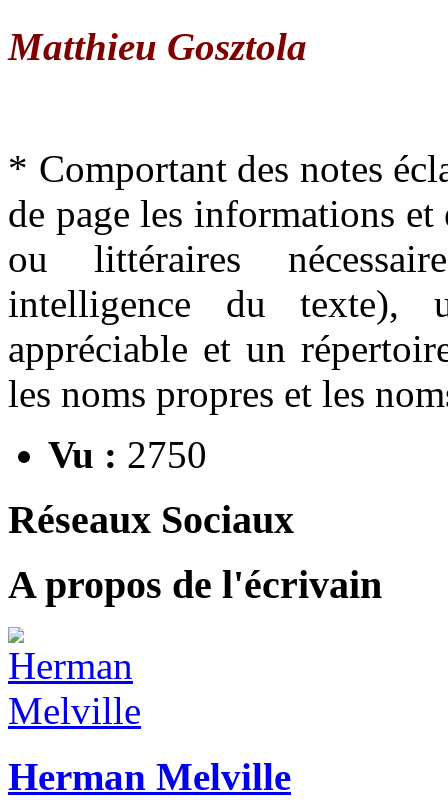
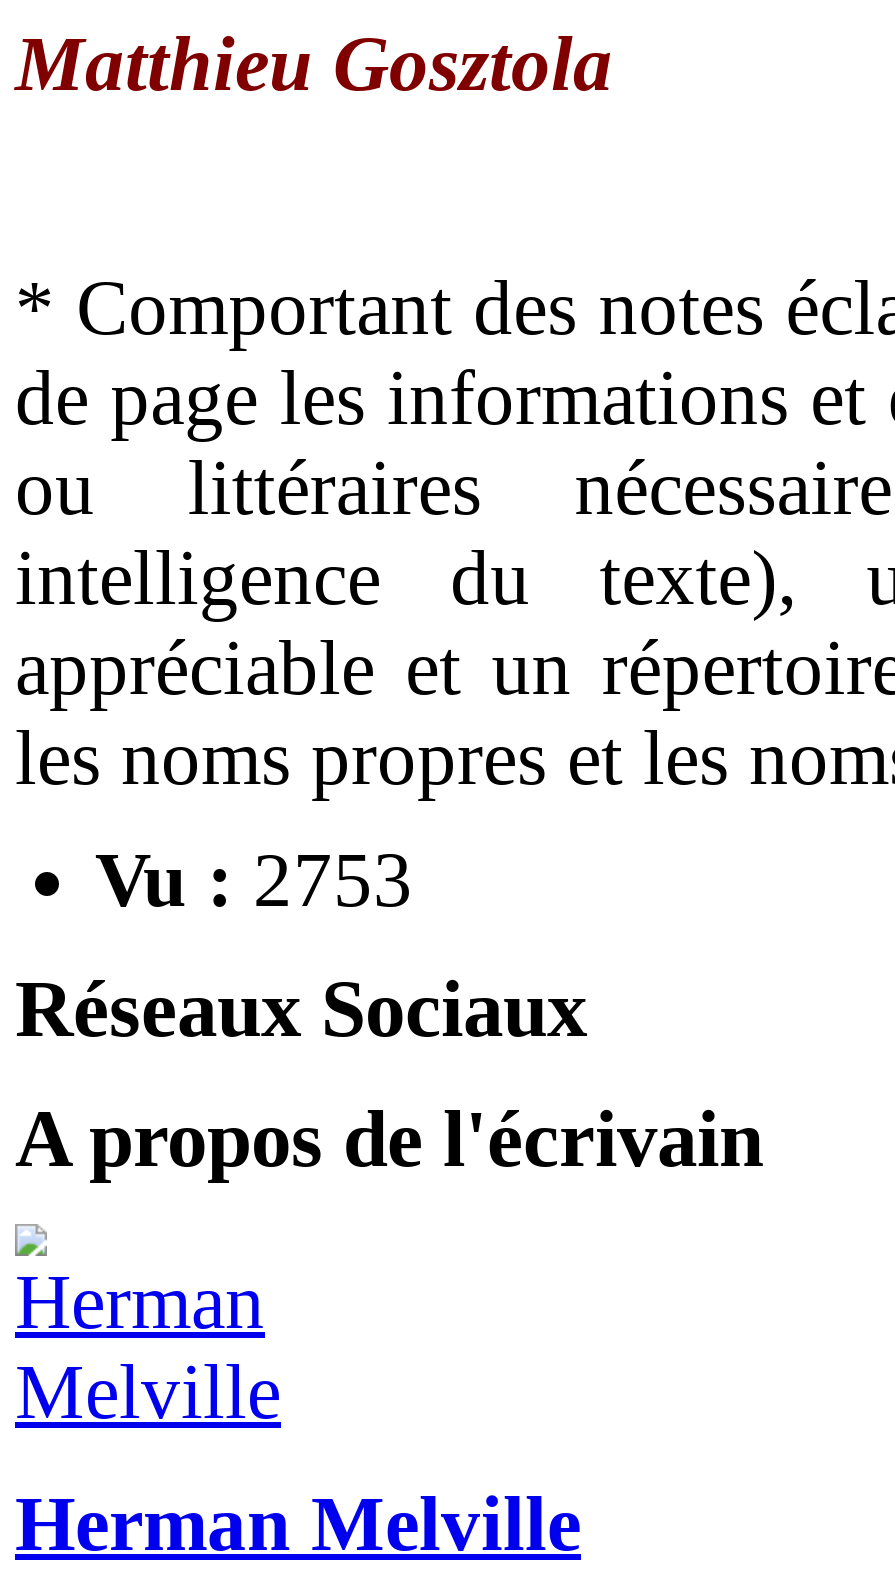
- Vu : 2750
+ Vu : 2753
